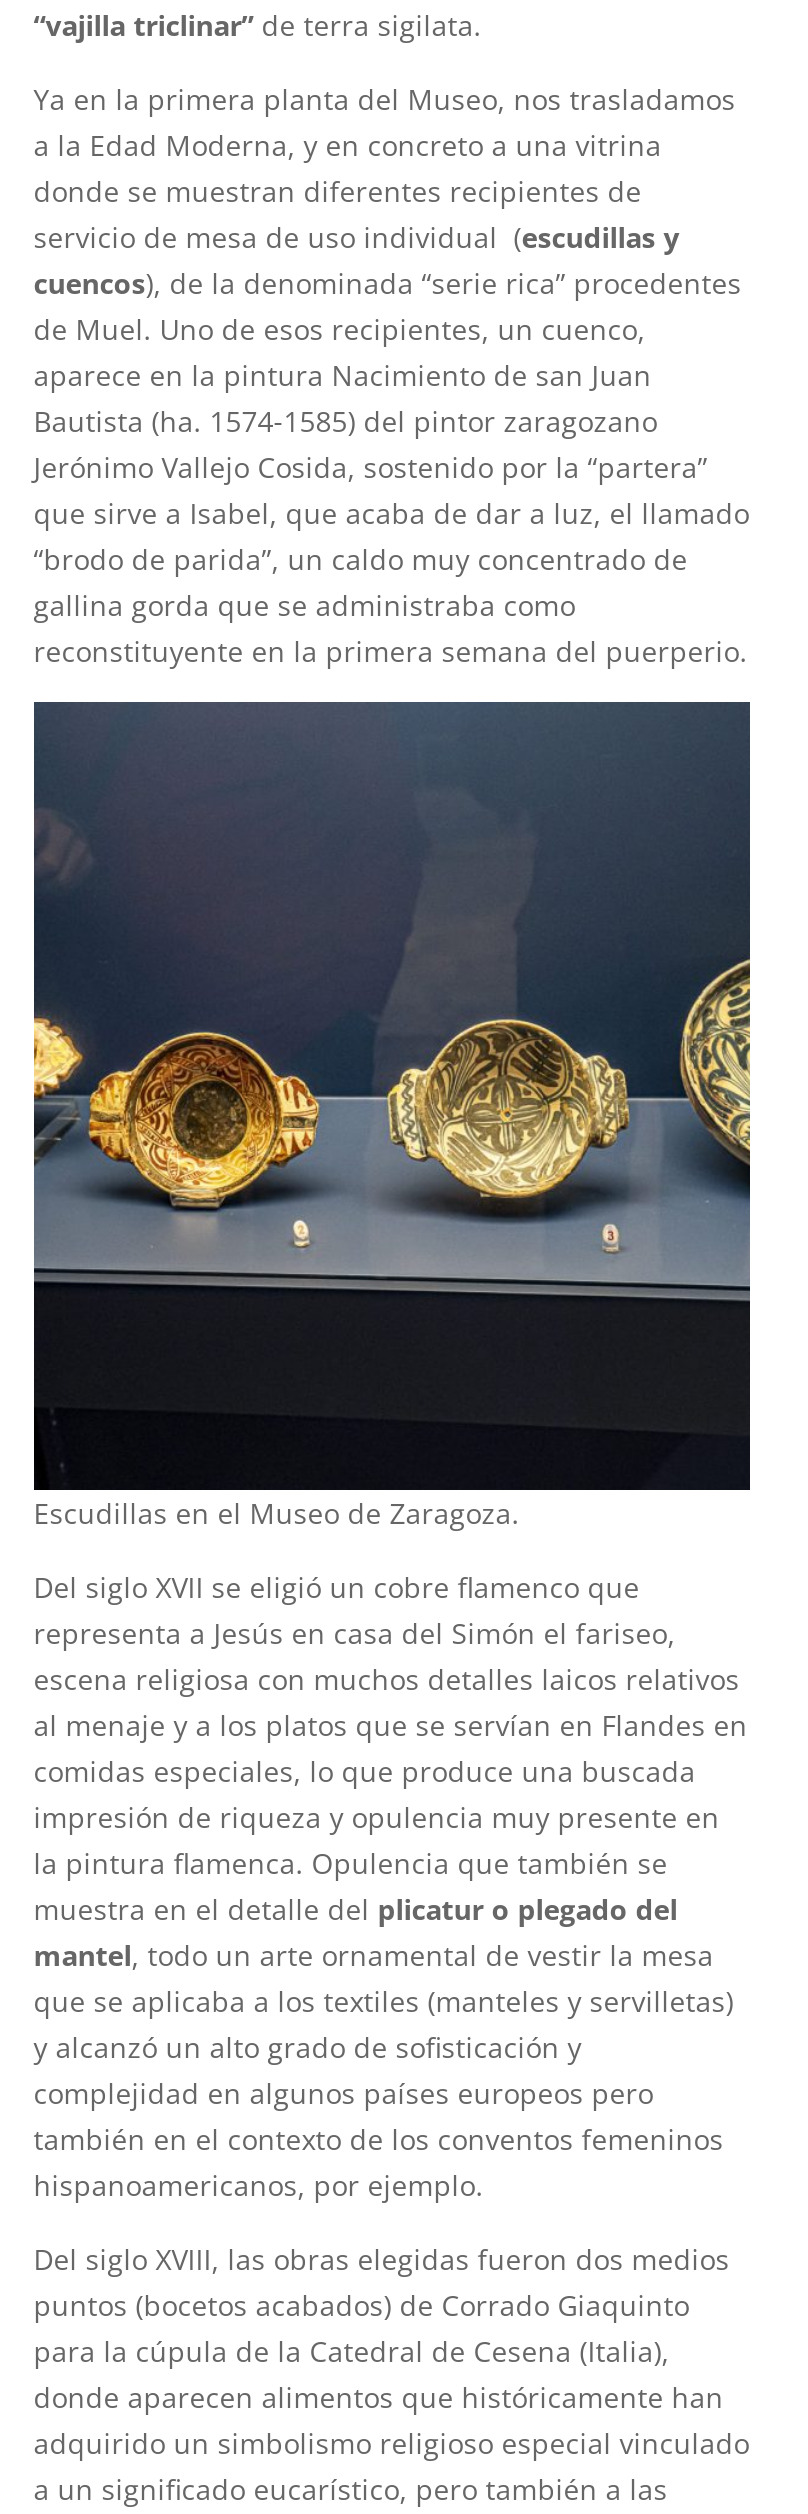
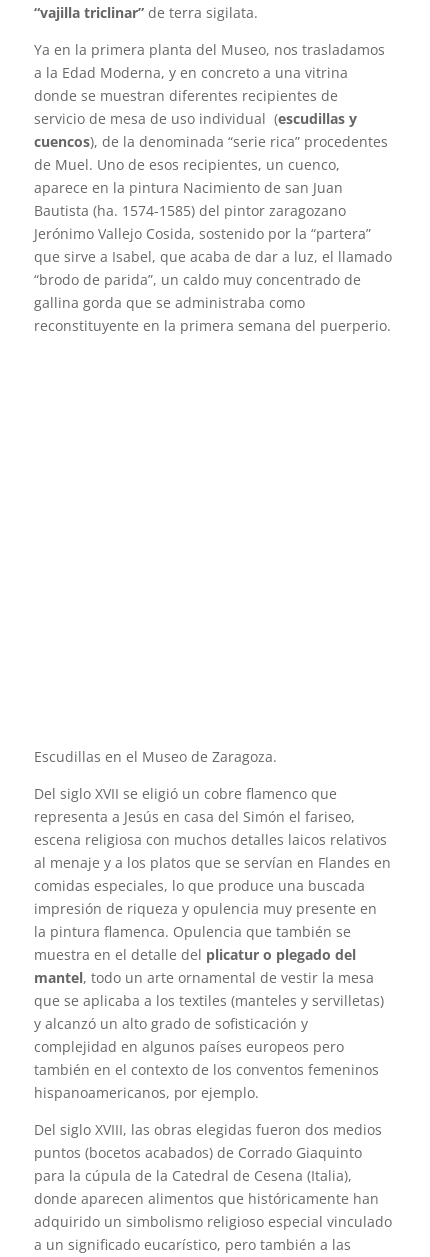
- [image]
